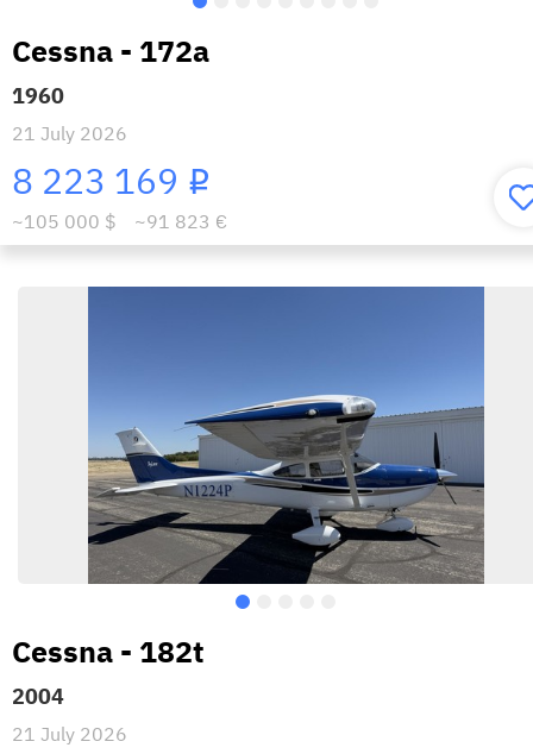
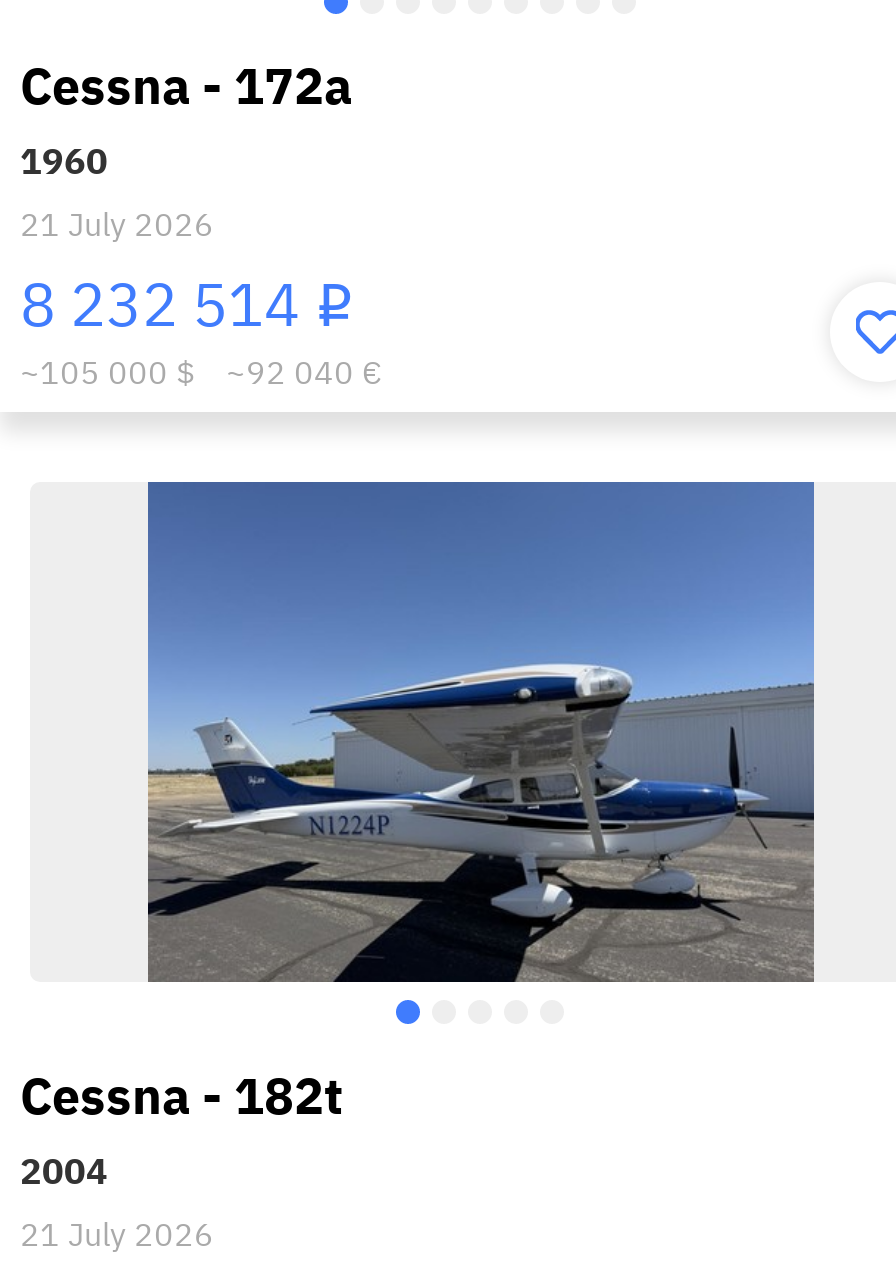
- 8 223 169 i
+ 8 232 514 i

- ~105 000 $ ~91 823 €
+ ~105 000 $ ~92 040 €
